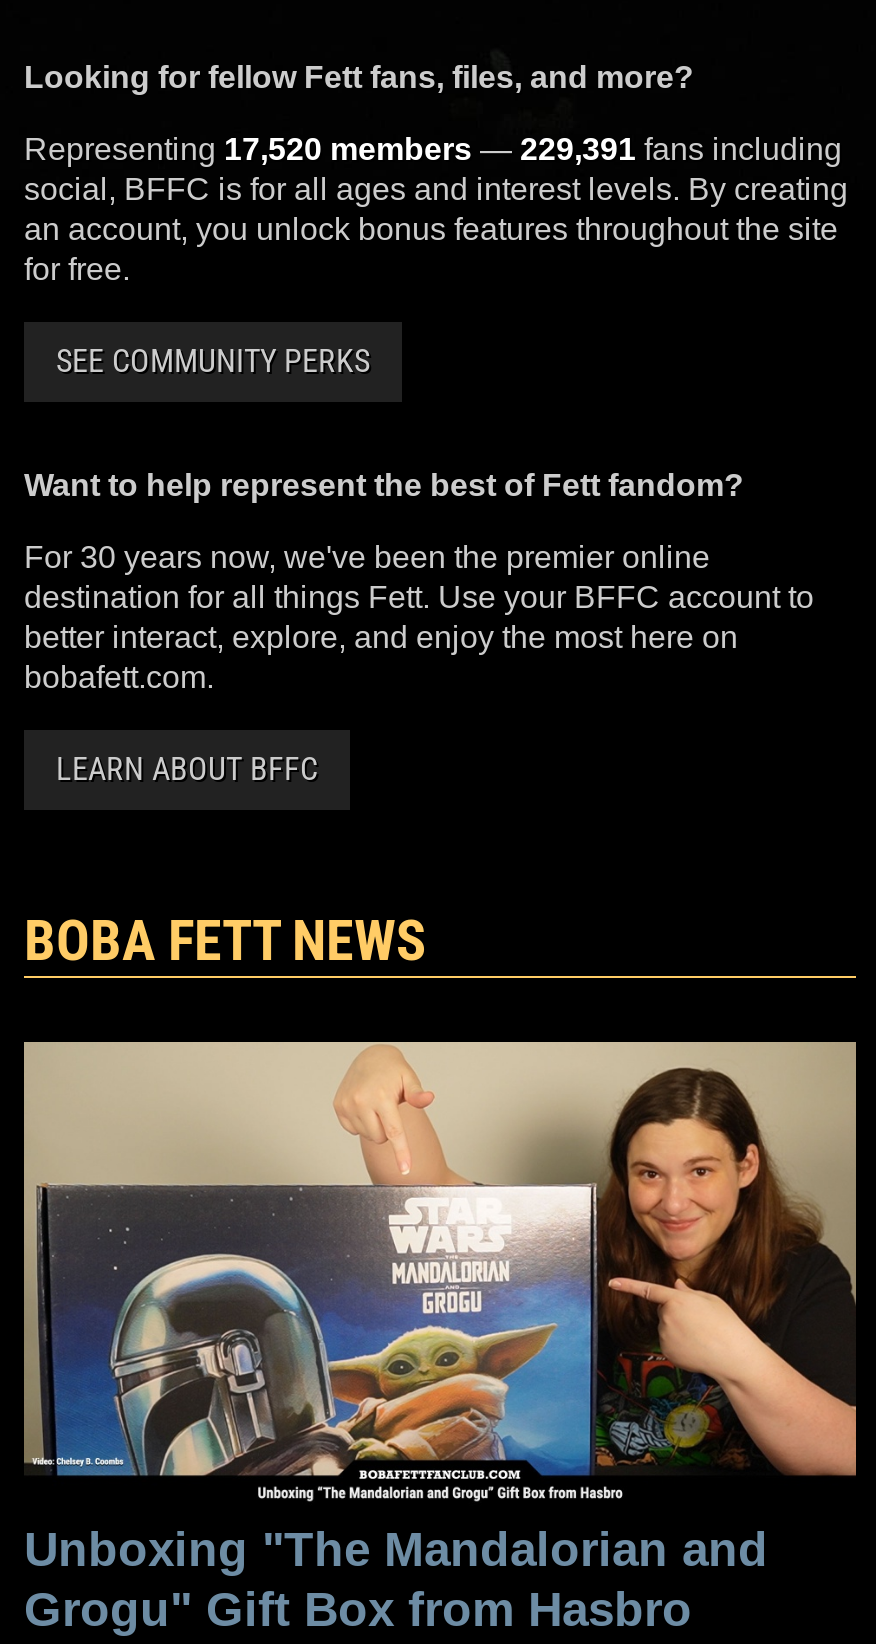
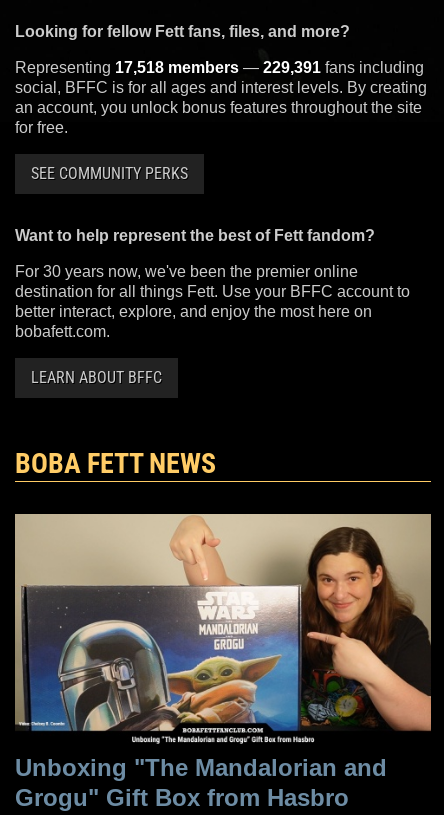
- Representing 17,520 members — 229,391 fans including
+ Representing 17,518 members — 229,391 fans including
